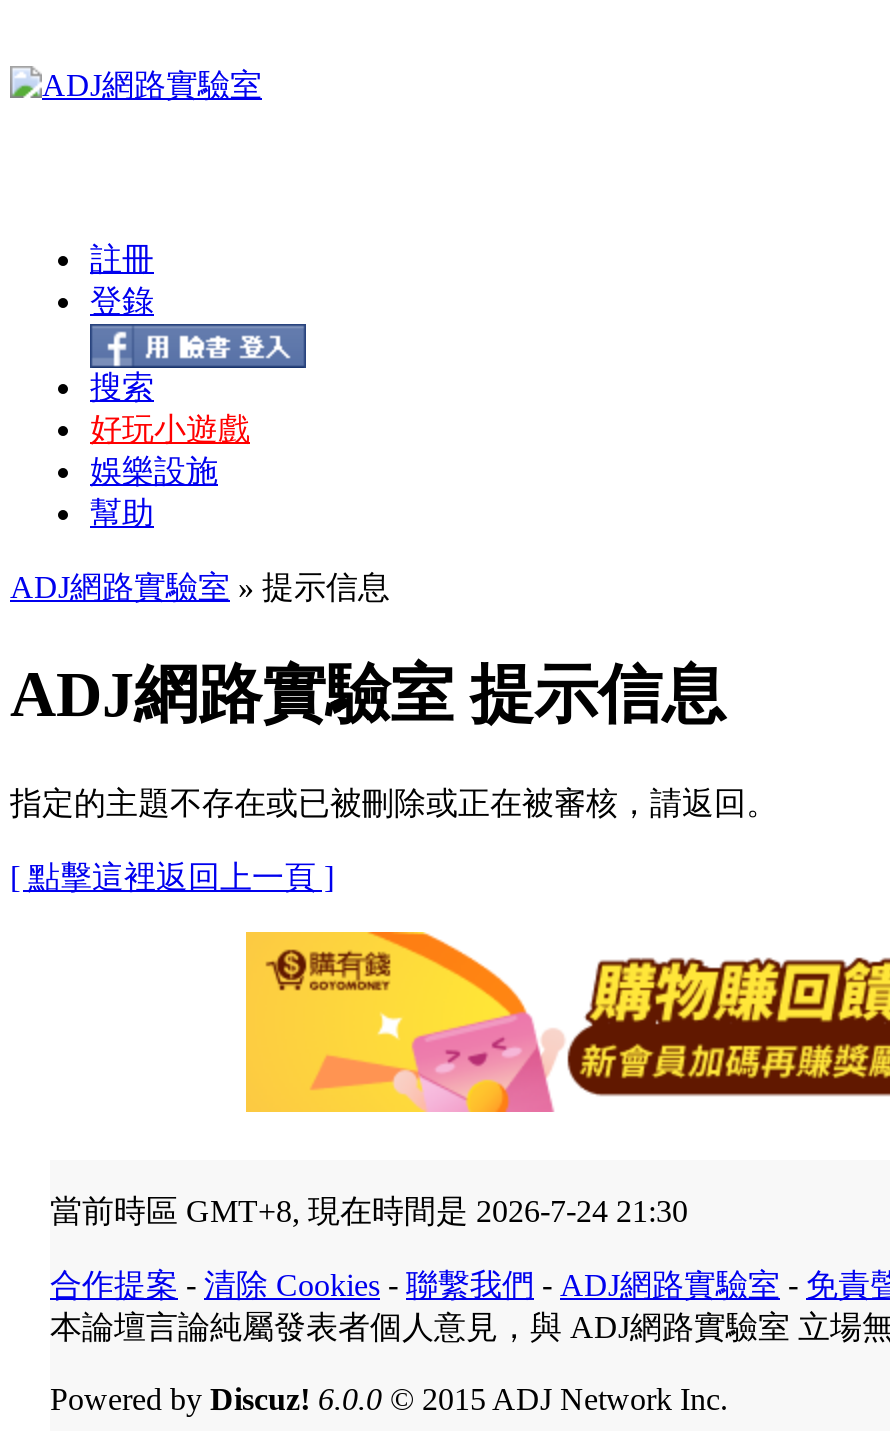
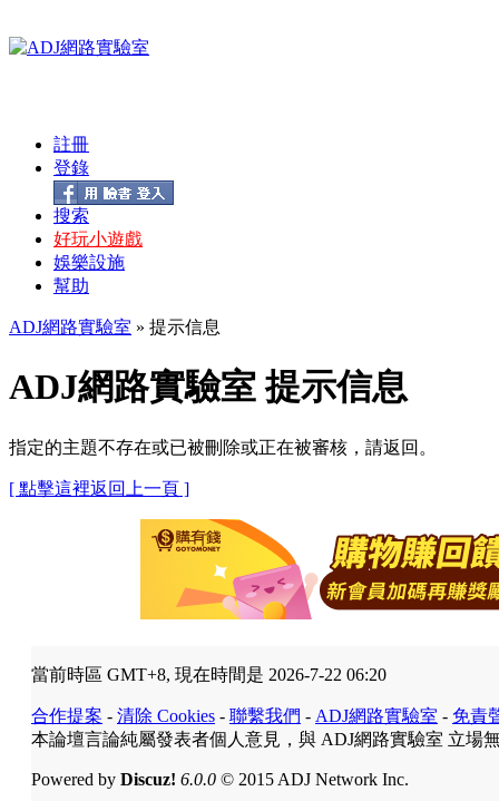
- 當前時區 GMT+8, 現在時間是 2026-7-24 21:30
+ 當前時區 GMT+8, 現在時間是 2026-7-22 06:20
